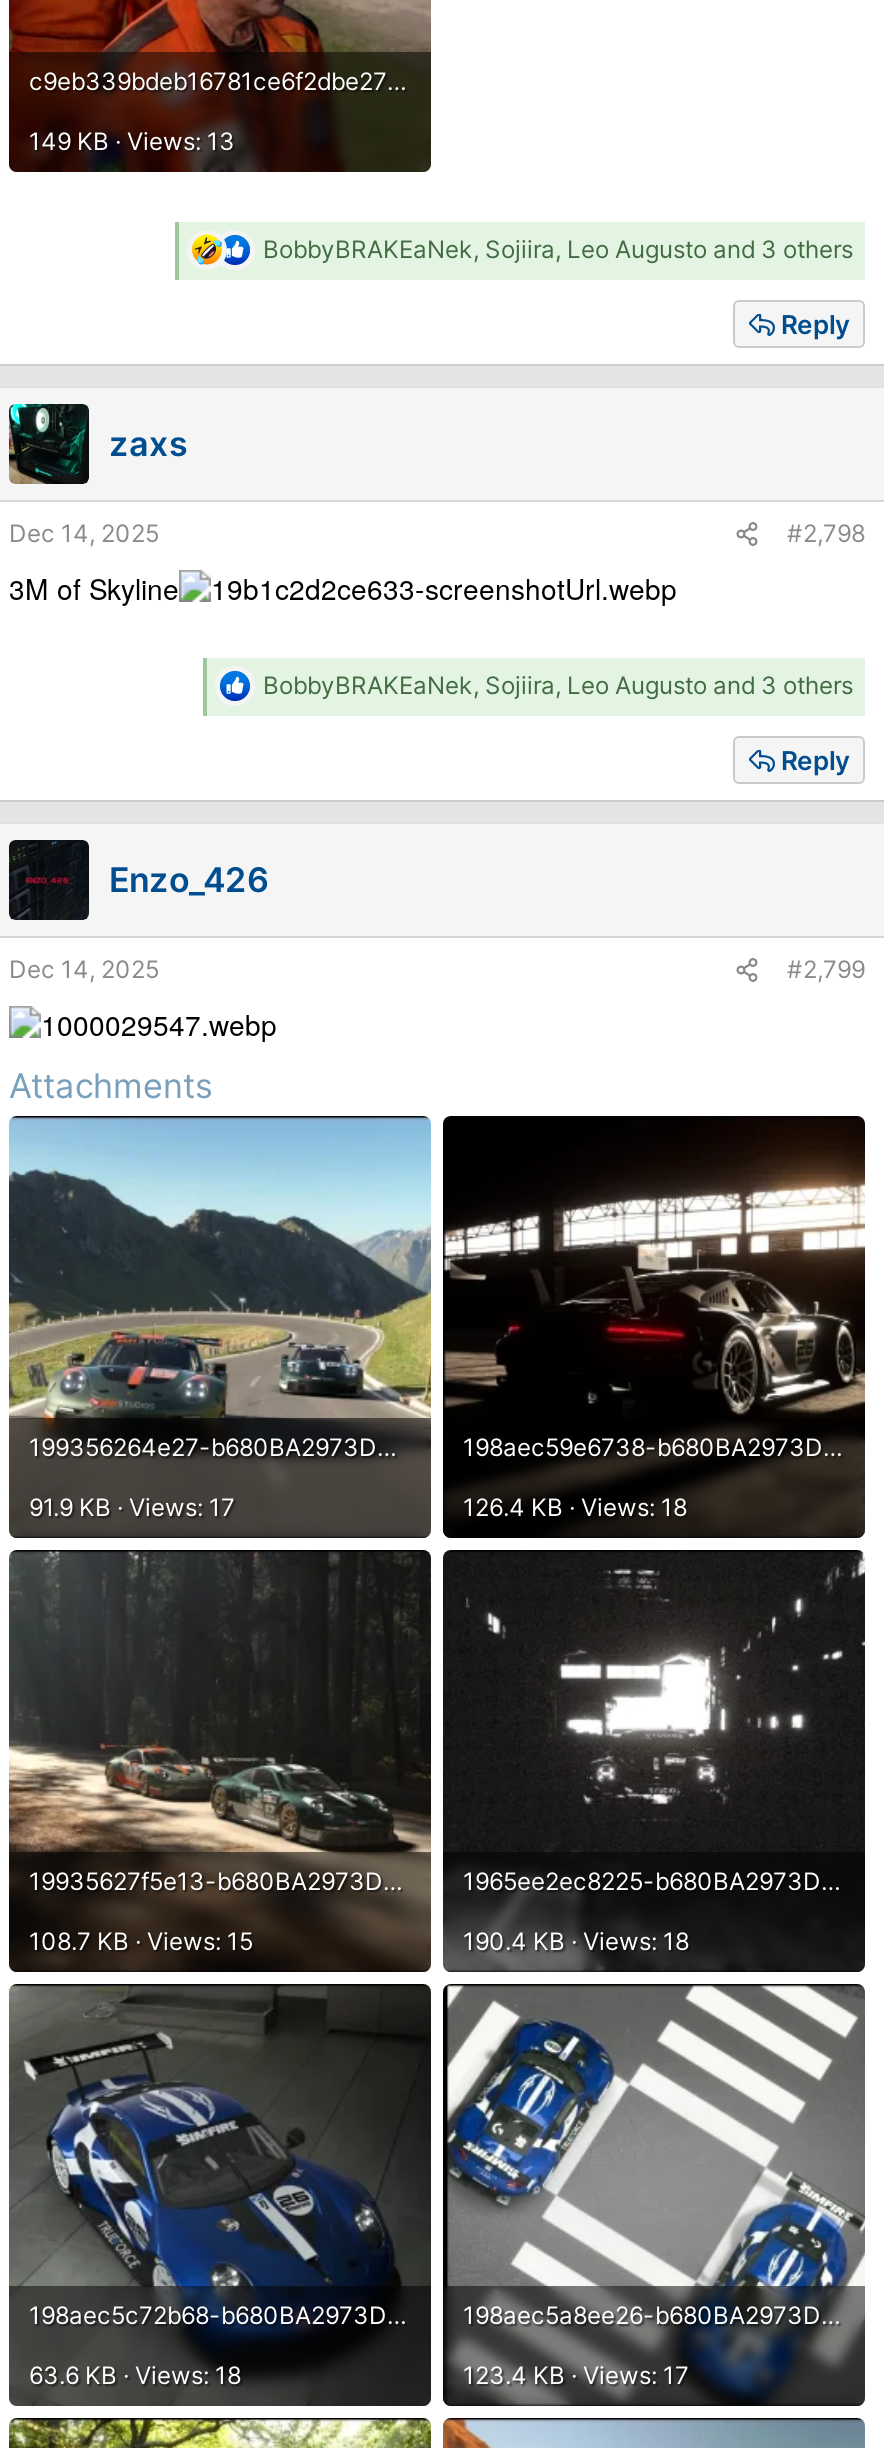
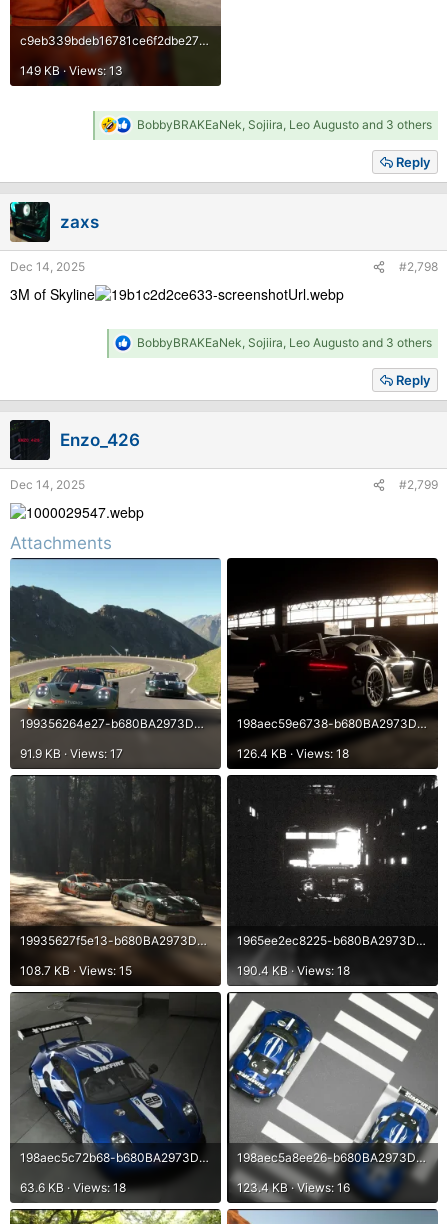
- 123.4 KB · Views: 17
+ 123.4 KB · Views: 16
